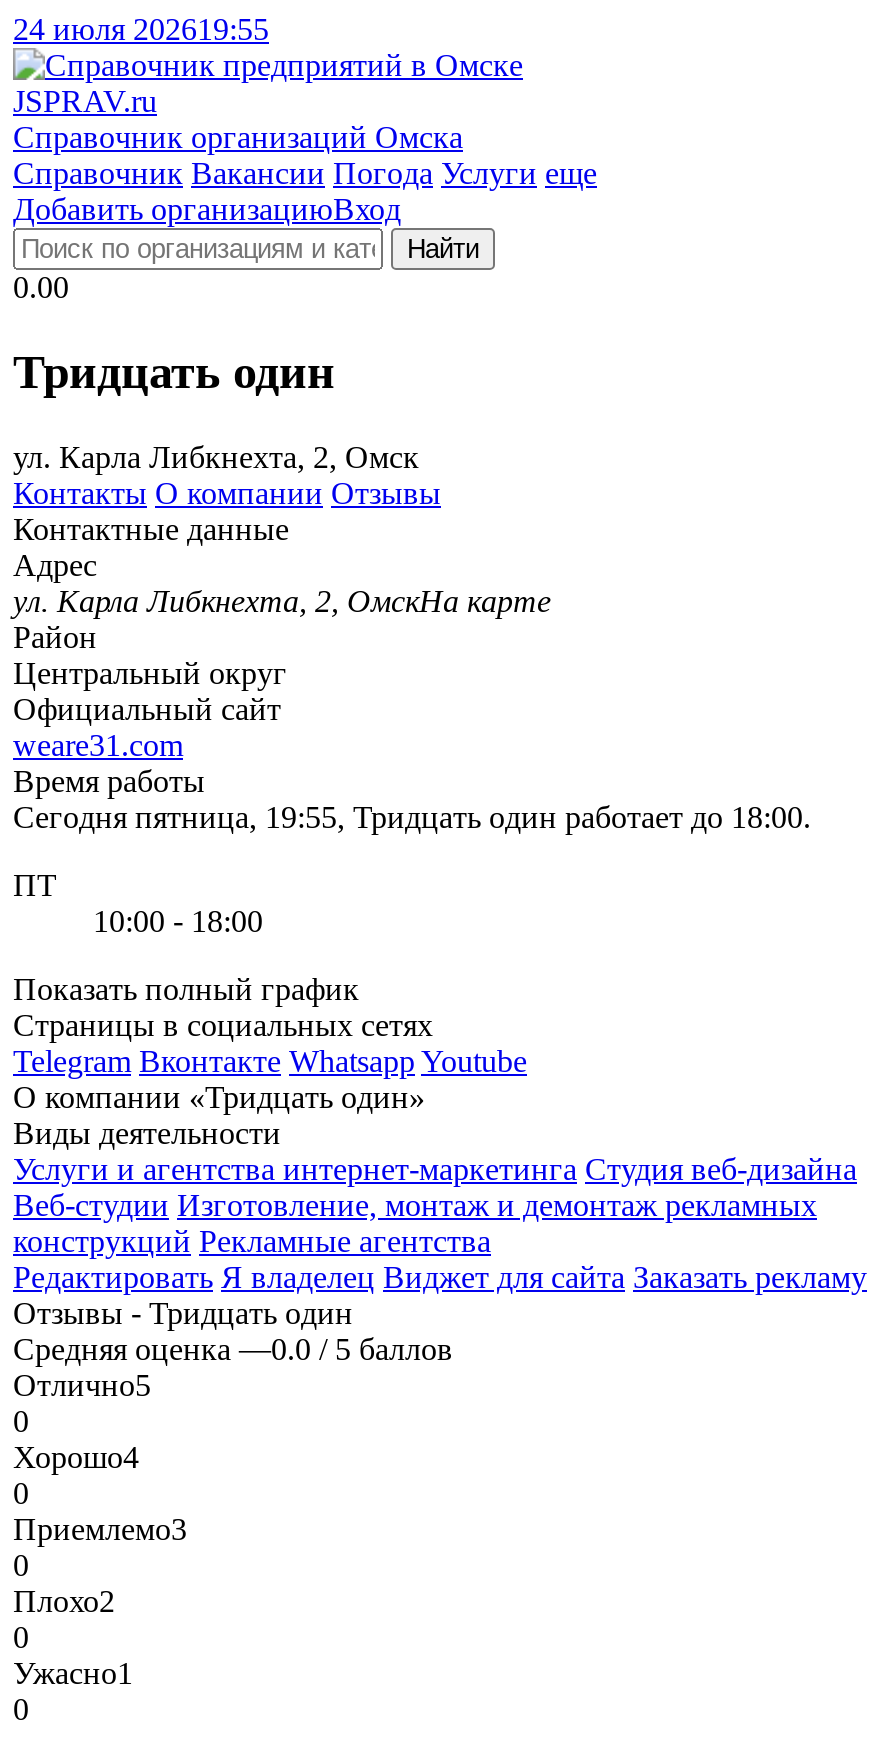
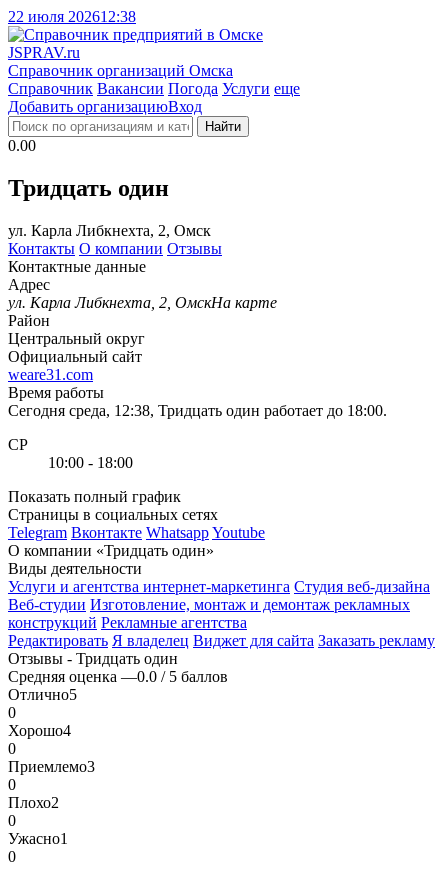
- 24 июля 202619:55
+ 22 июля 202612:38

- Сегодня пятница, 19:55, Тридцать один работает до 18:00.
+ Сегодня среда, 12:38, Тридцать один работает до 18:00.

- ПТ
+ СР
